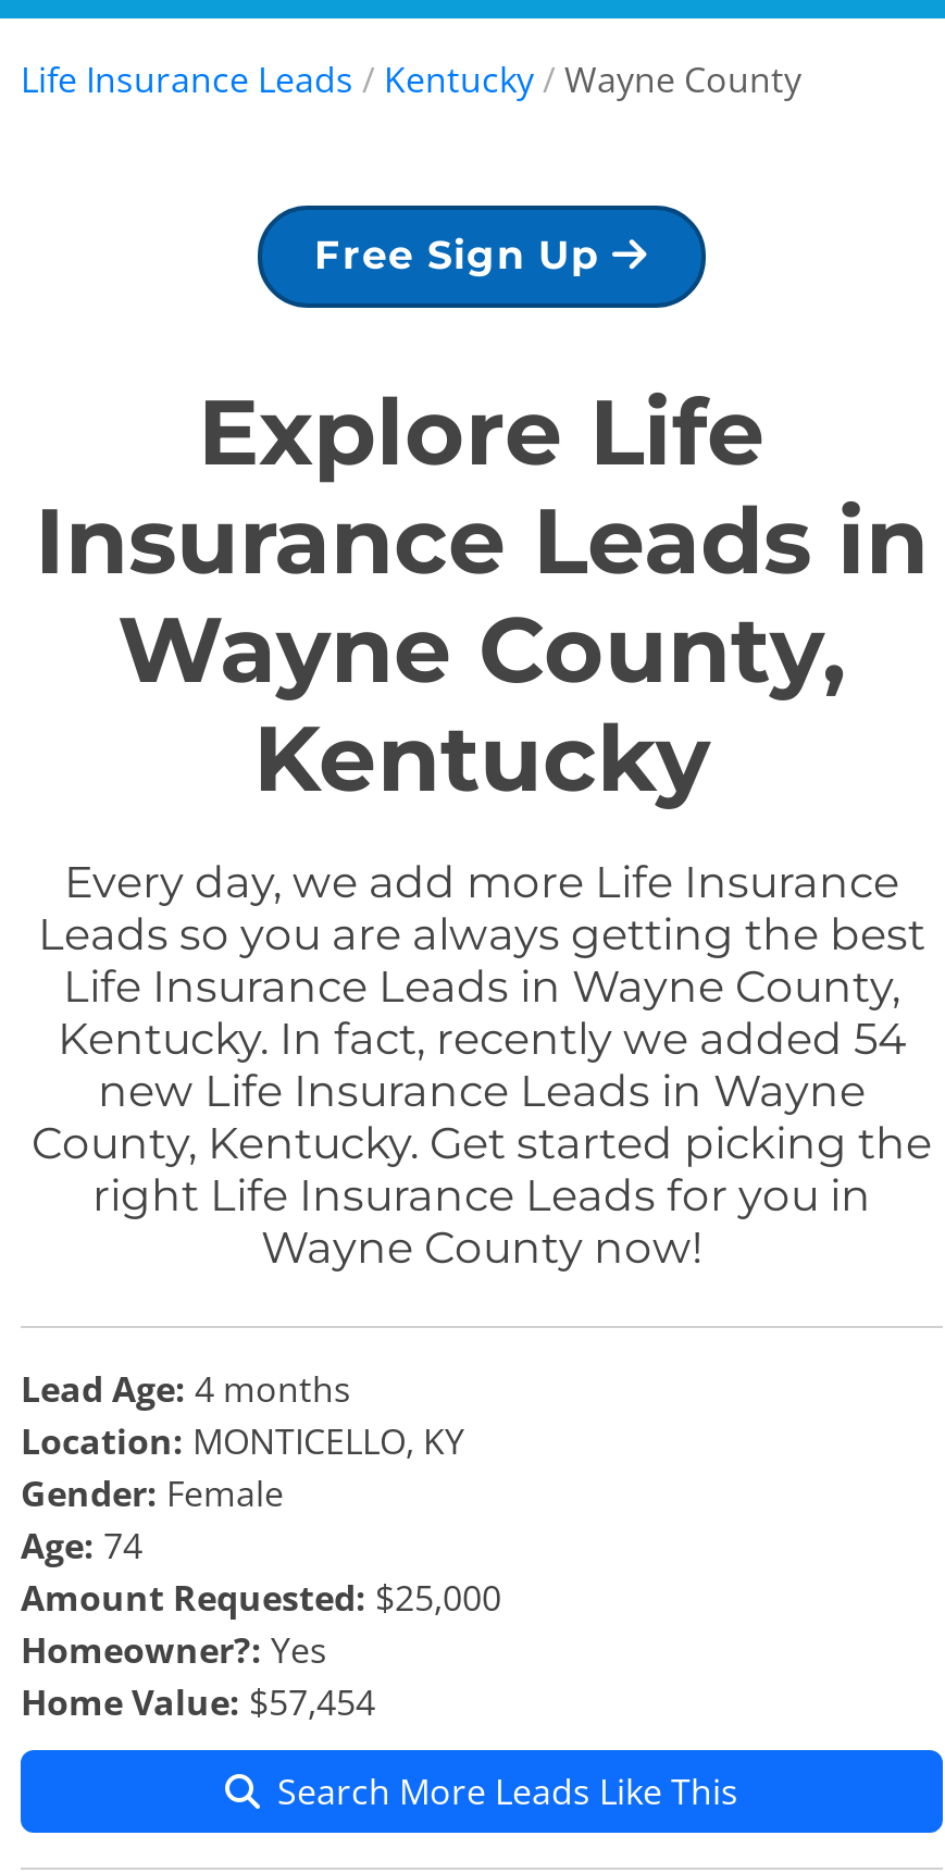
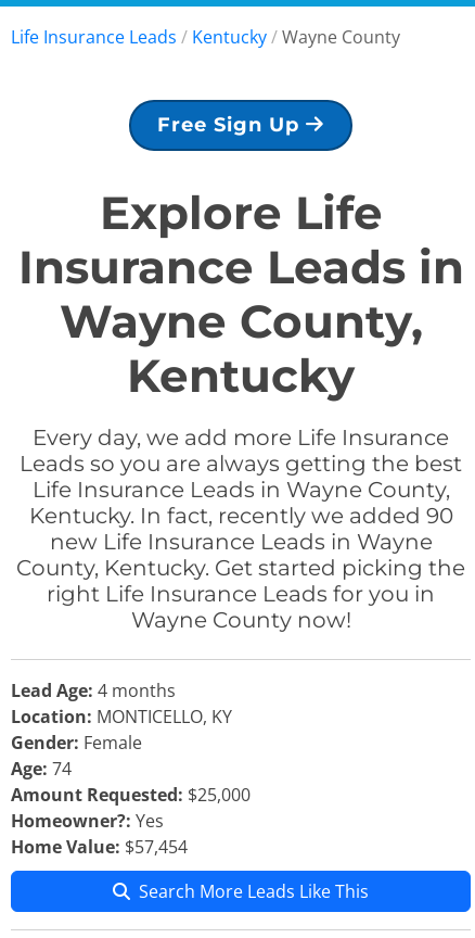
- Kentucky. In fact, recently we added 54
+ Kentucky. In fact, recently we added 90
